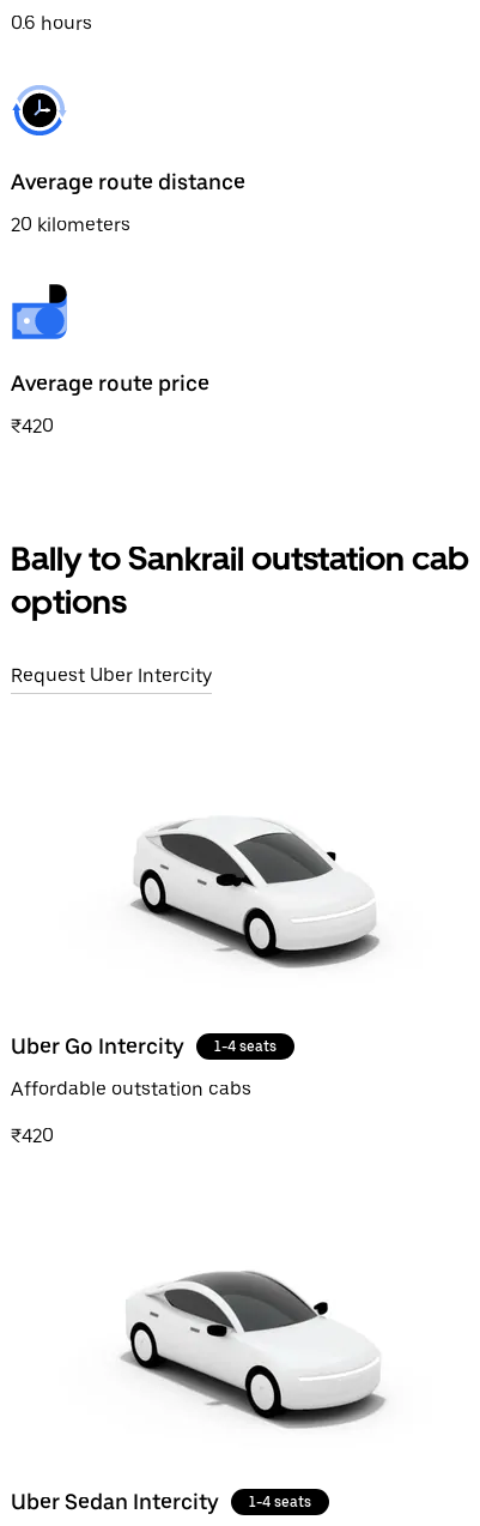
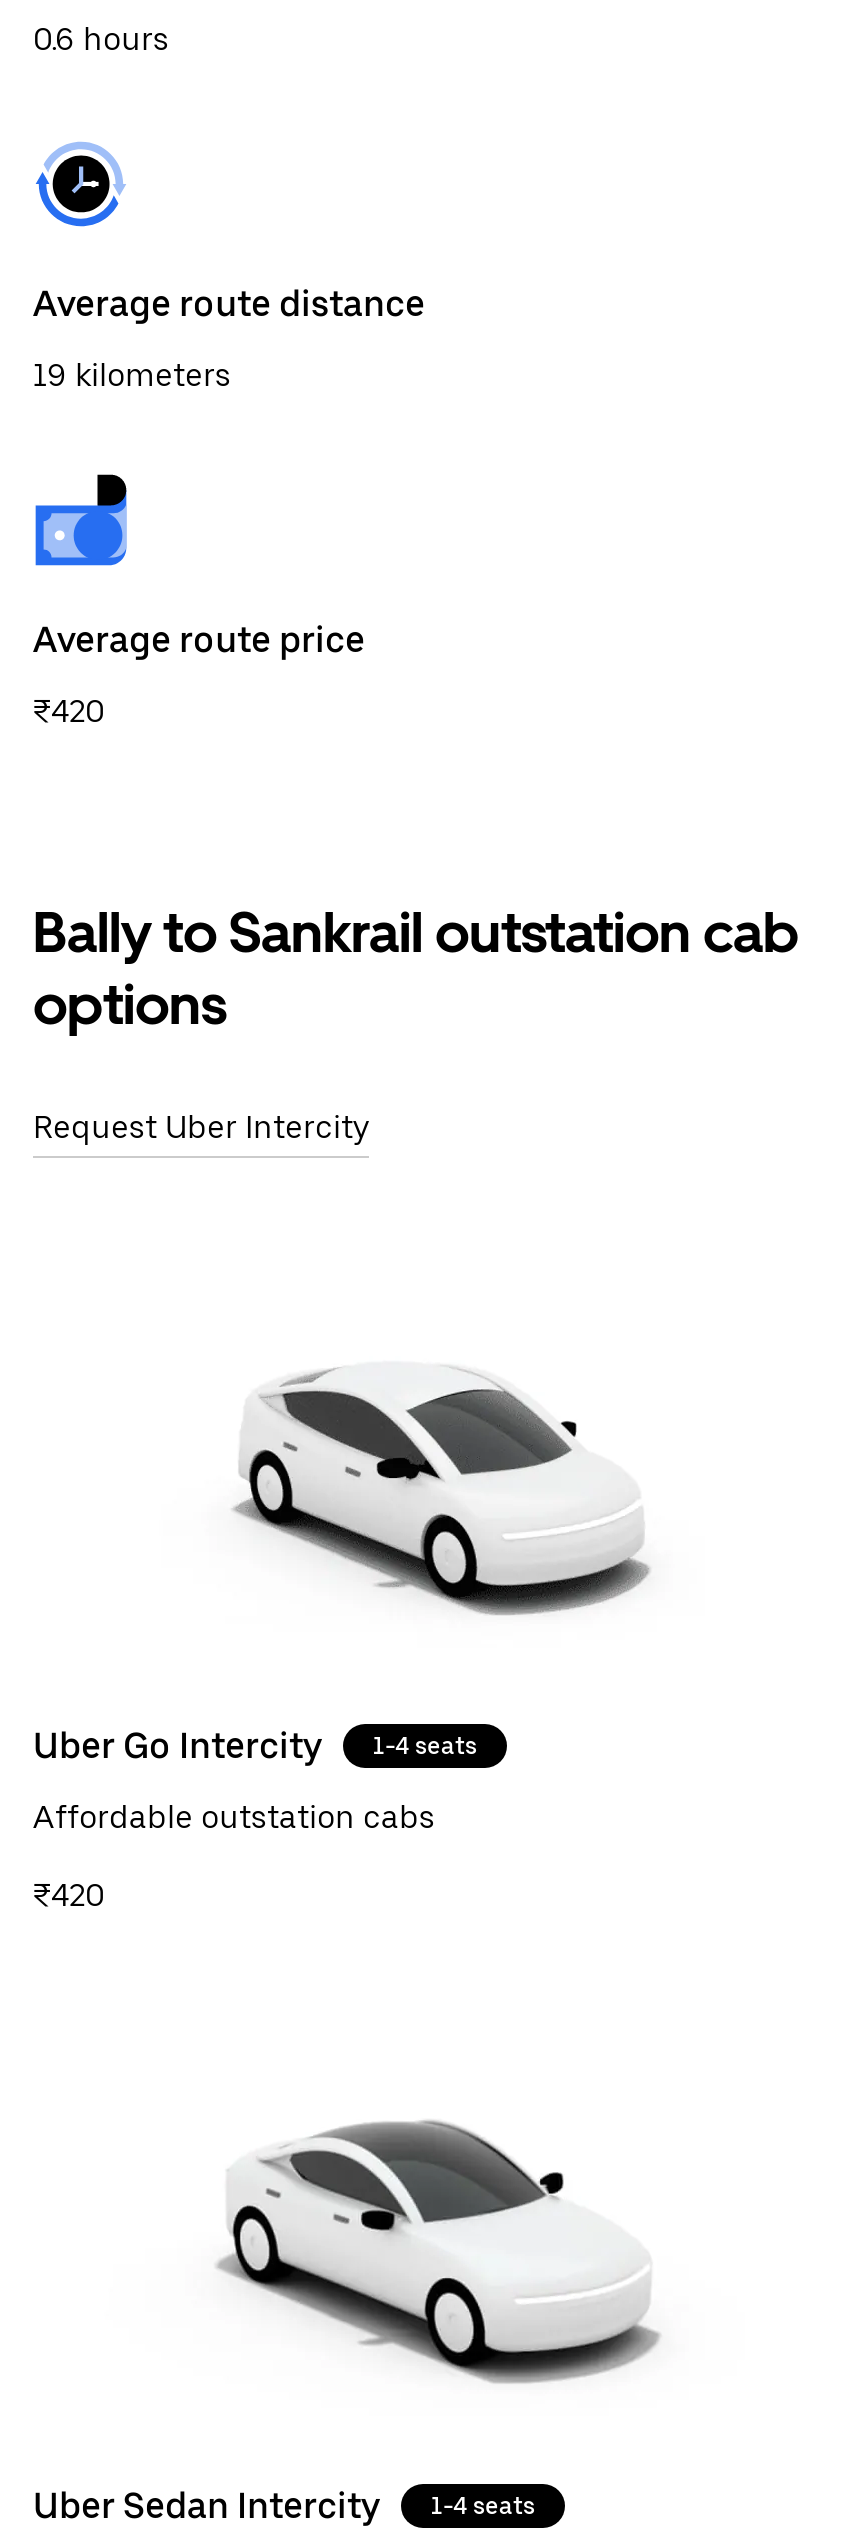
- 20 kilometers
+ 19 kilometers
